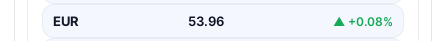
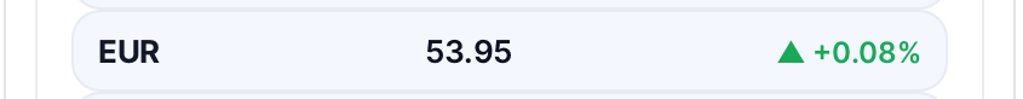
- 53.96
+ 53.95
